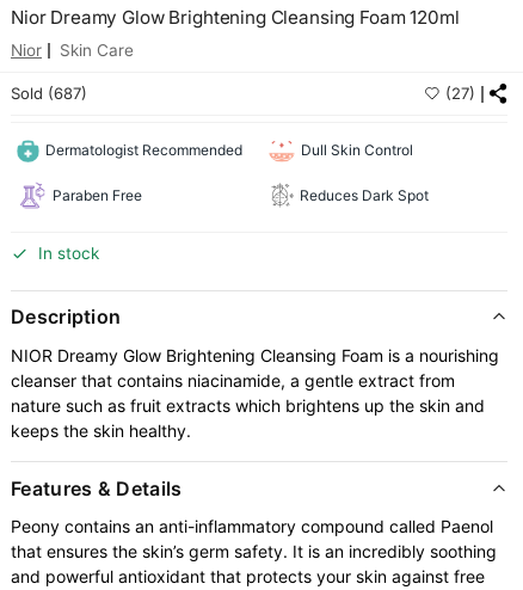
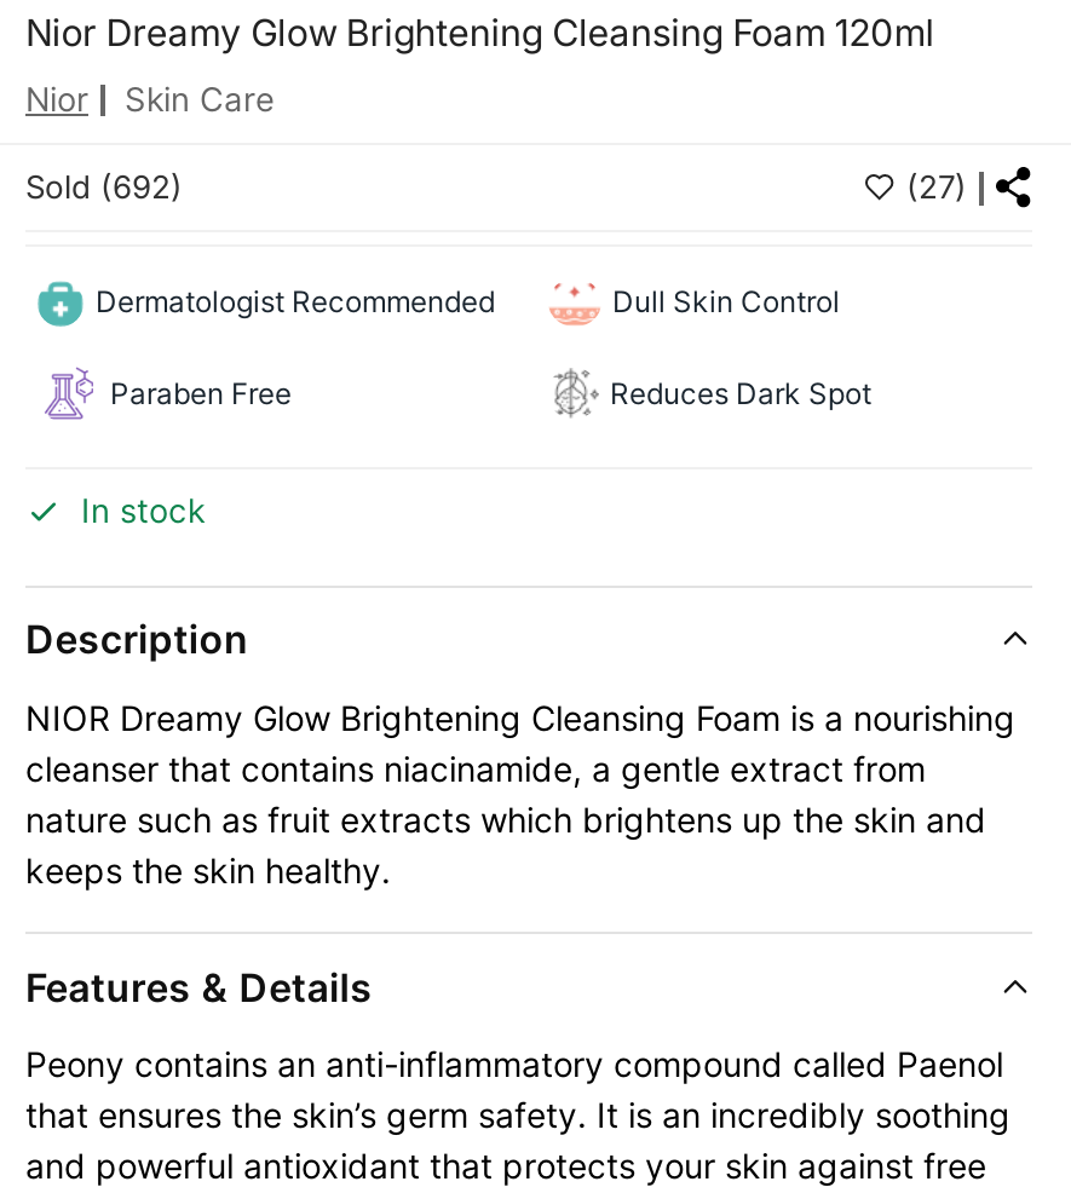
- Sold (687)
+ Sold (692)
